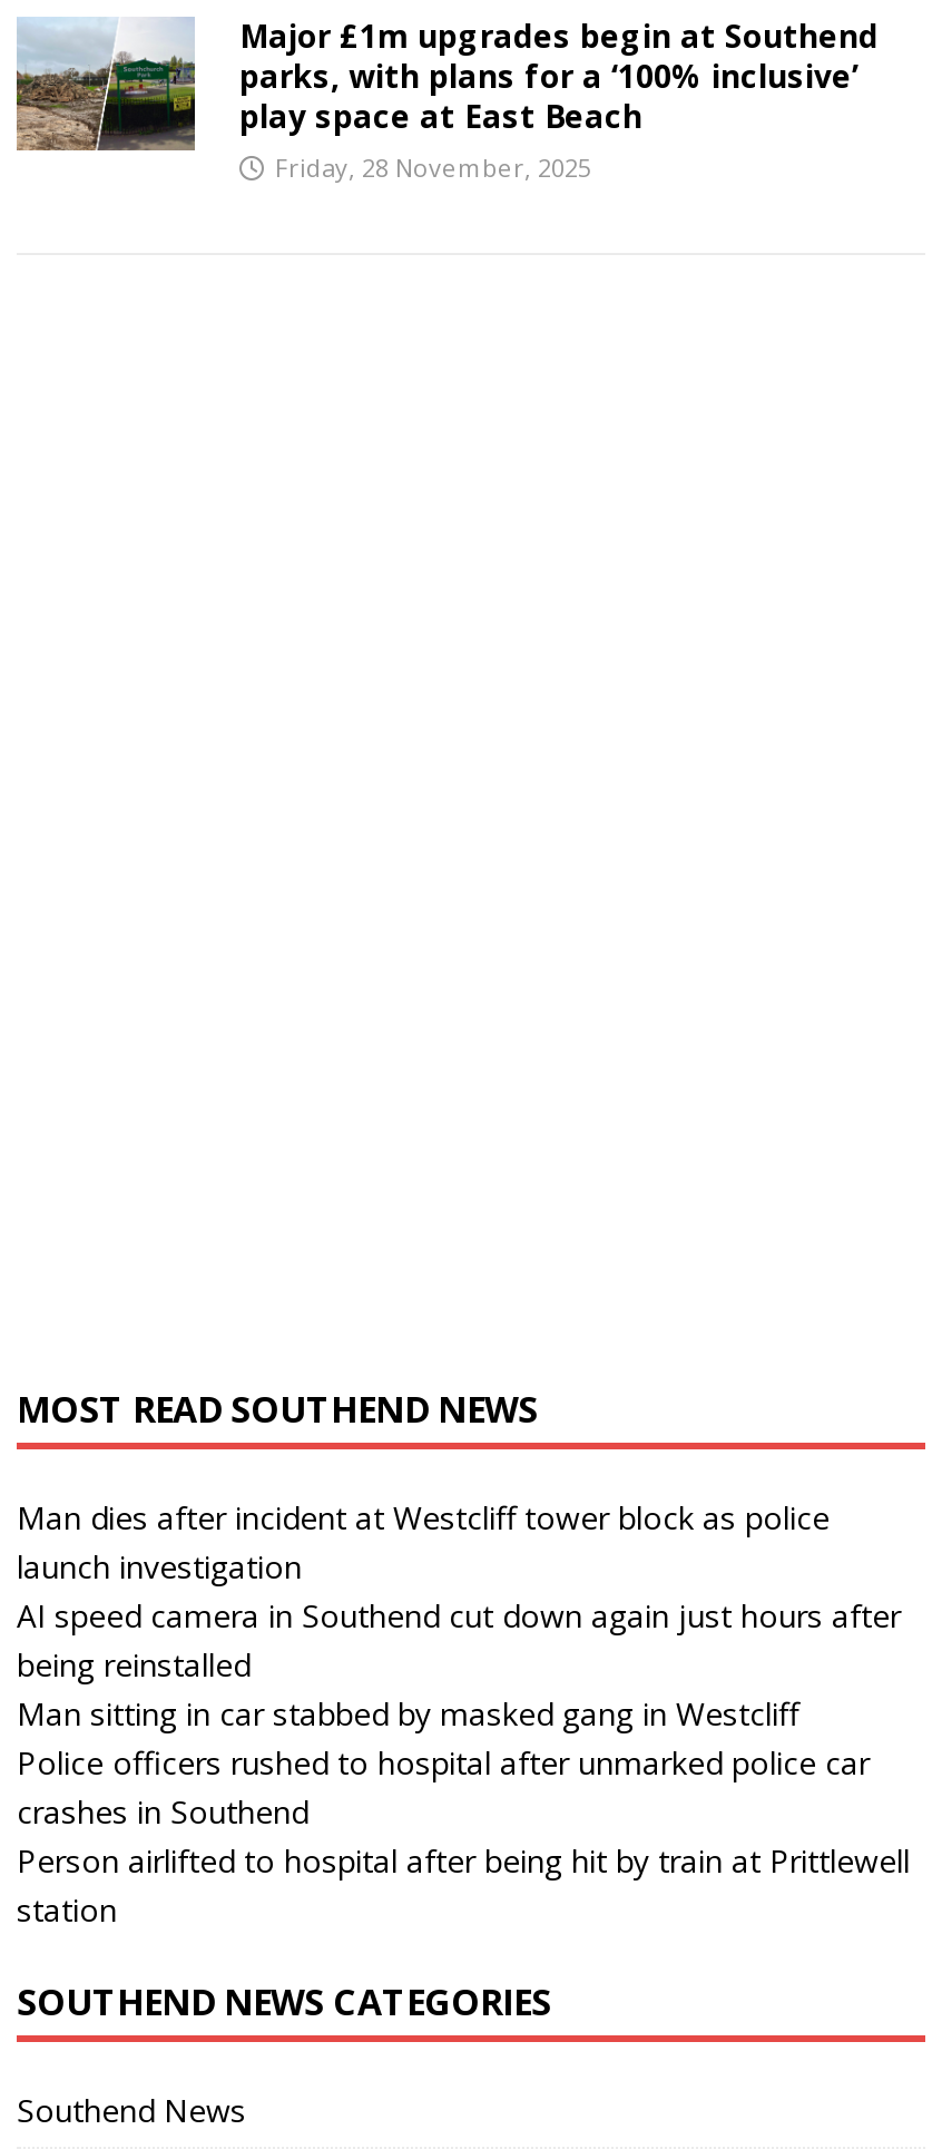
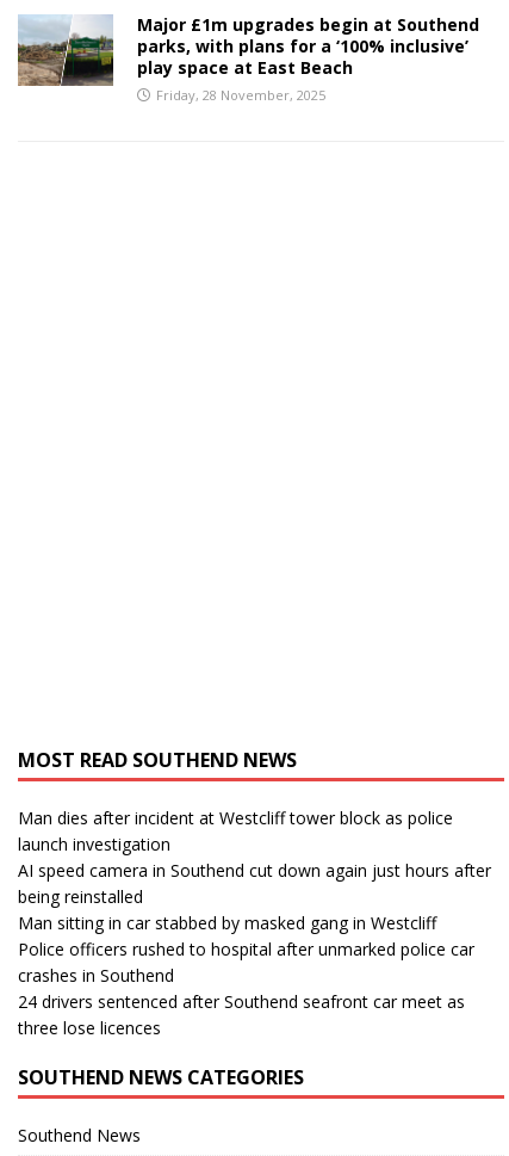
- Person airlifted to hospital after being hit by train at Prittlewell
- station
+ 24 drivers sentenced after Southend seafront car meet as
+ three lose licences
